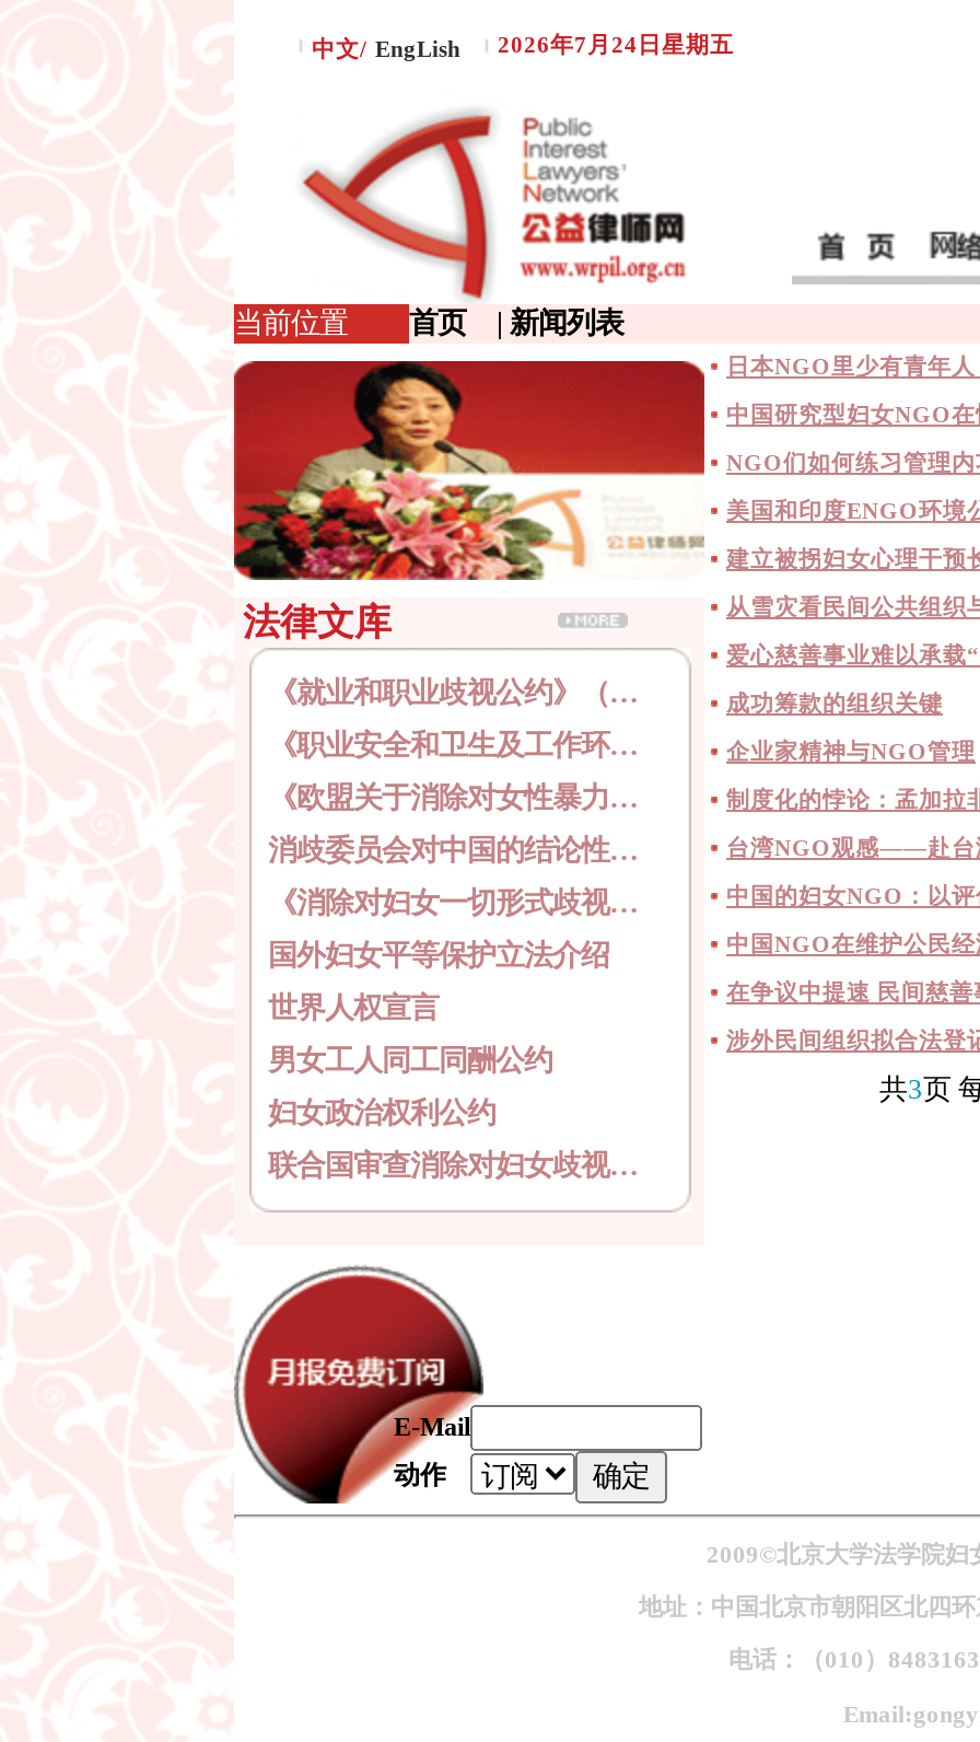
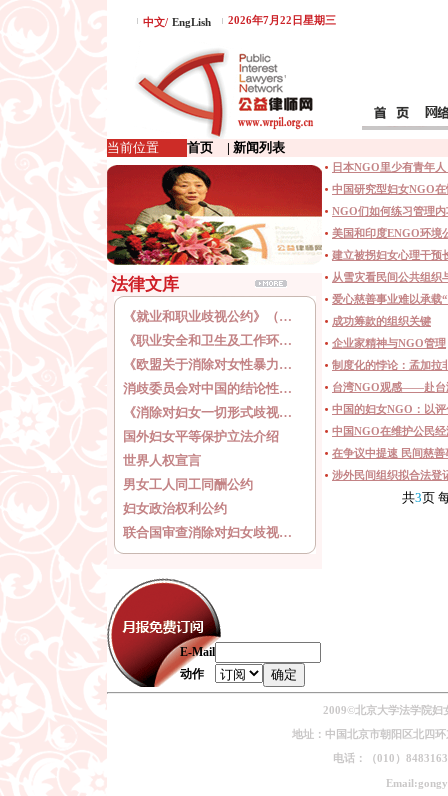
- 2026年7月24日星期五
+ 2026年7月22日星期三
